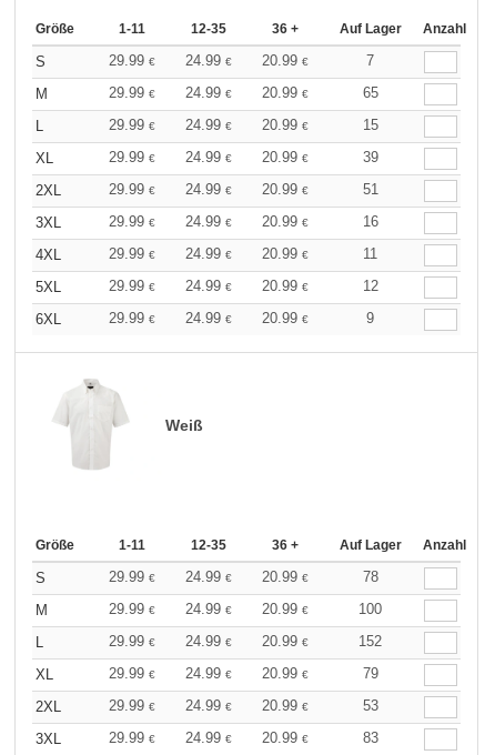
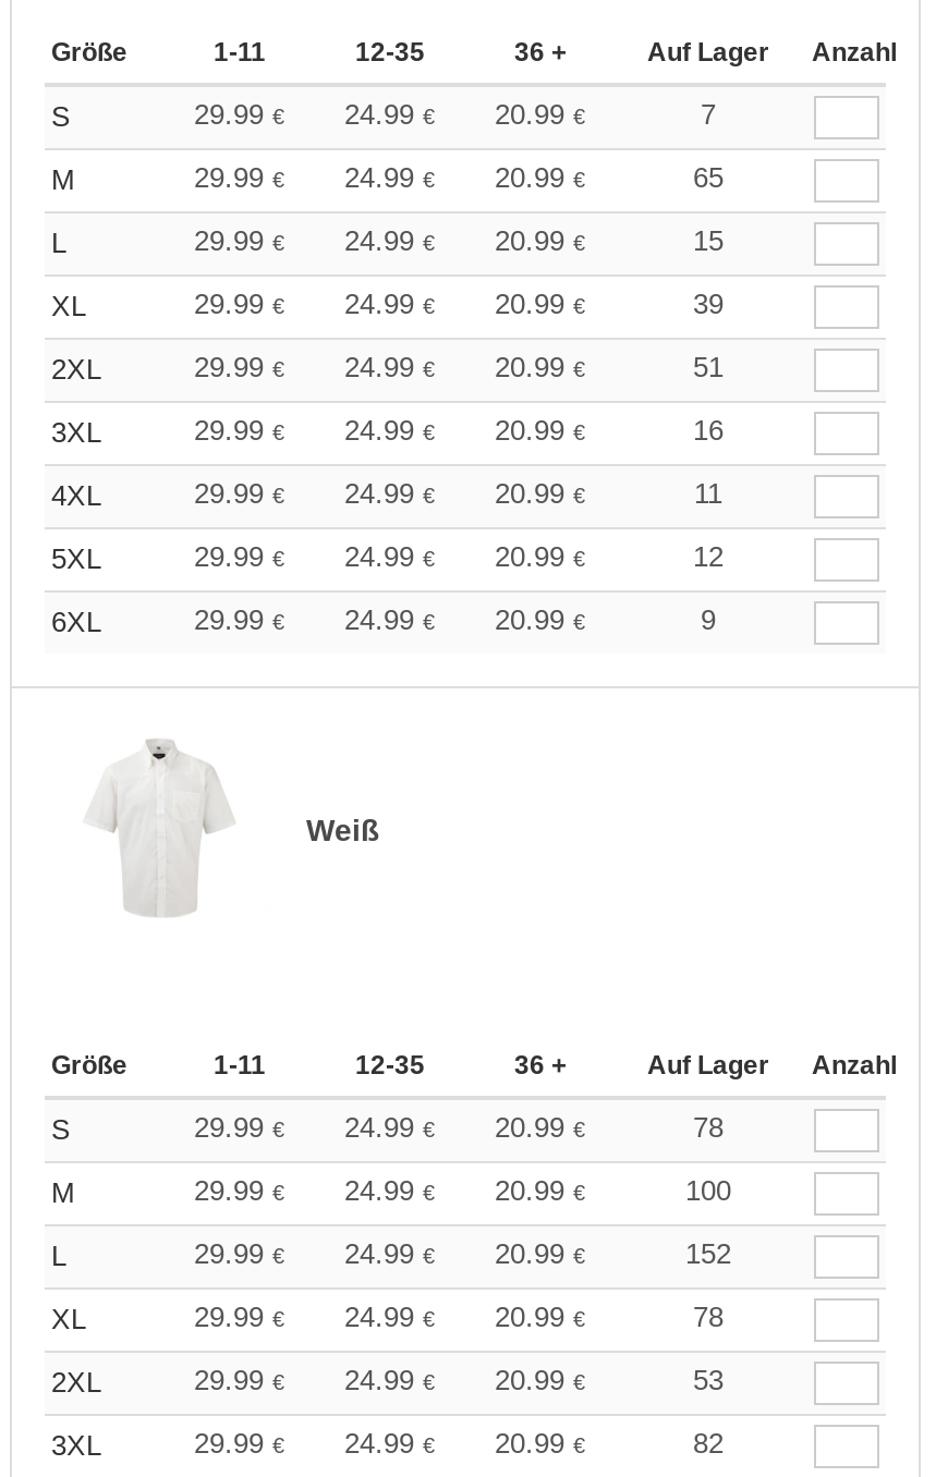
- 79
+ 78

- 83
+ 82
